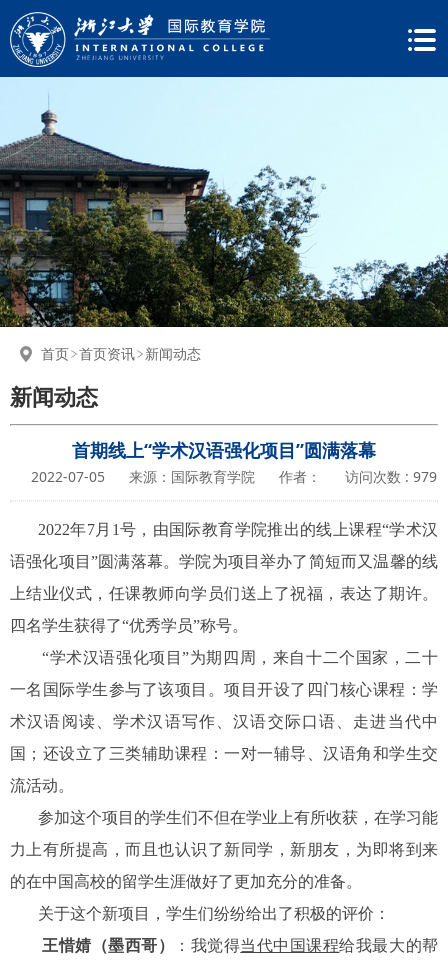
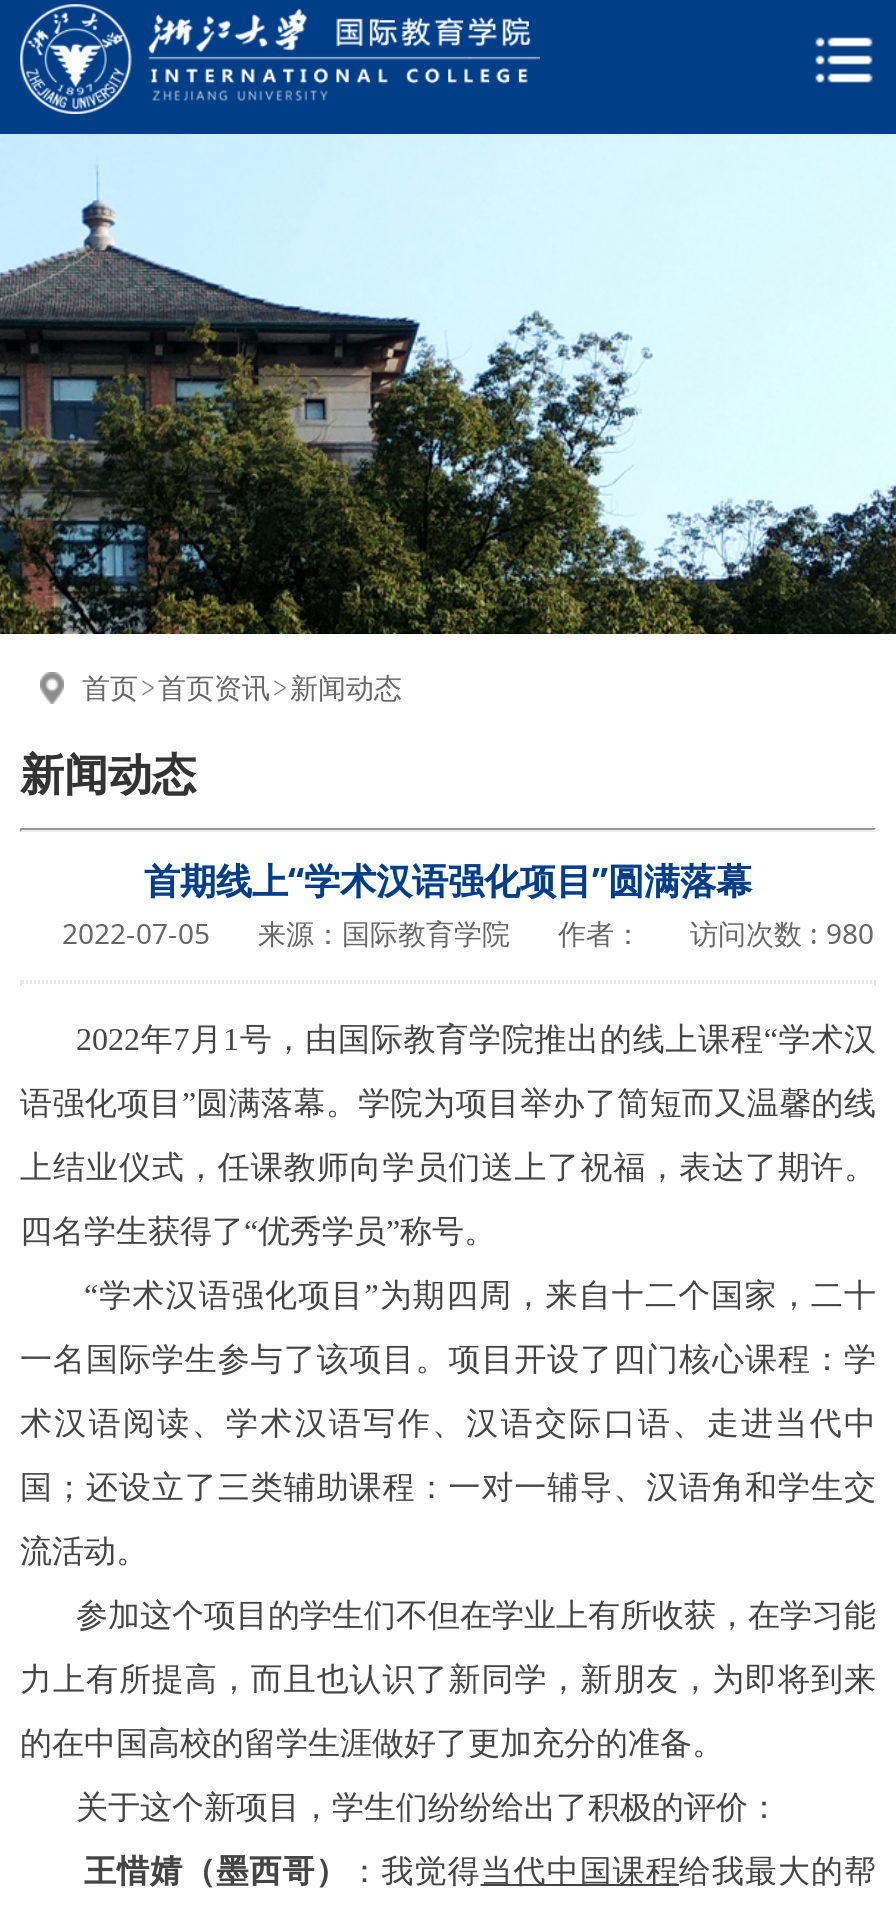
- 2022-07-05 来源：国际教育学院 作者： 访问次数 : 979
+ 2022-07-05 来源：国际教育学院 作者： 访问次数 : 980
